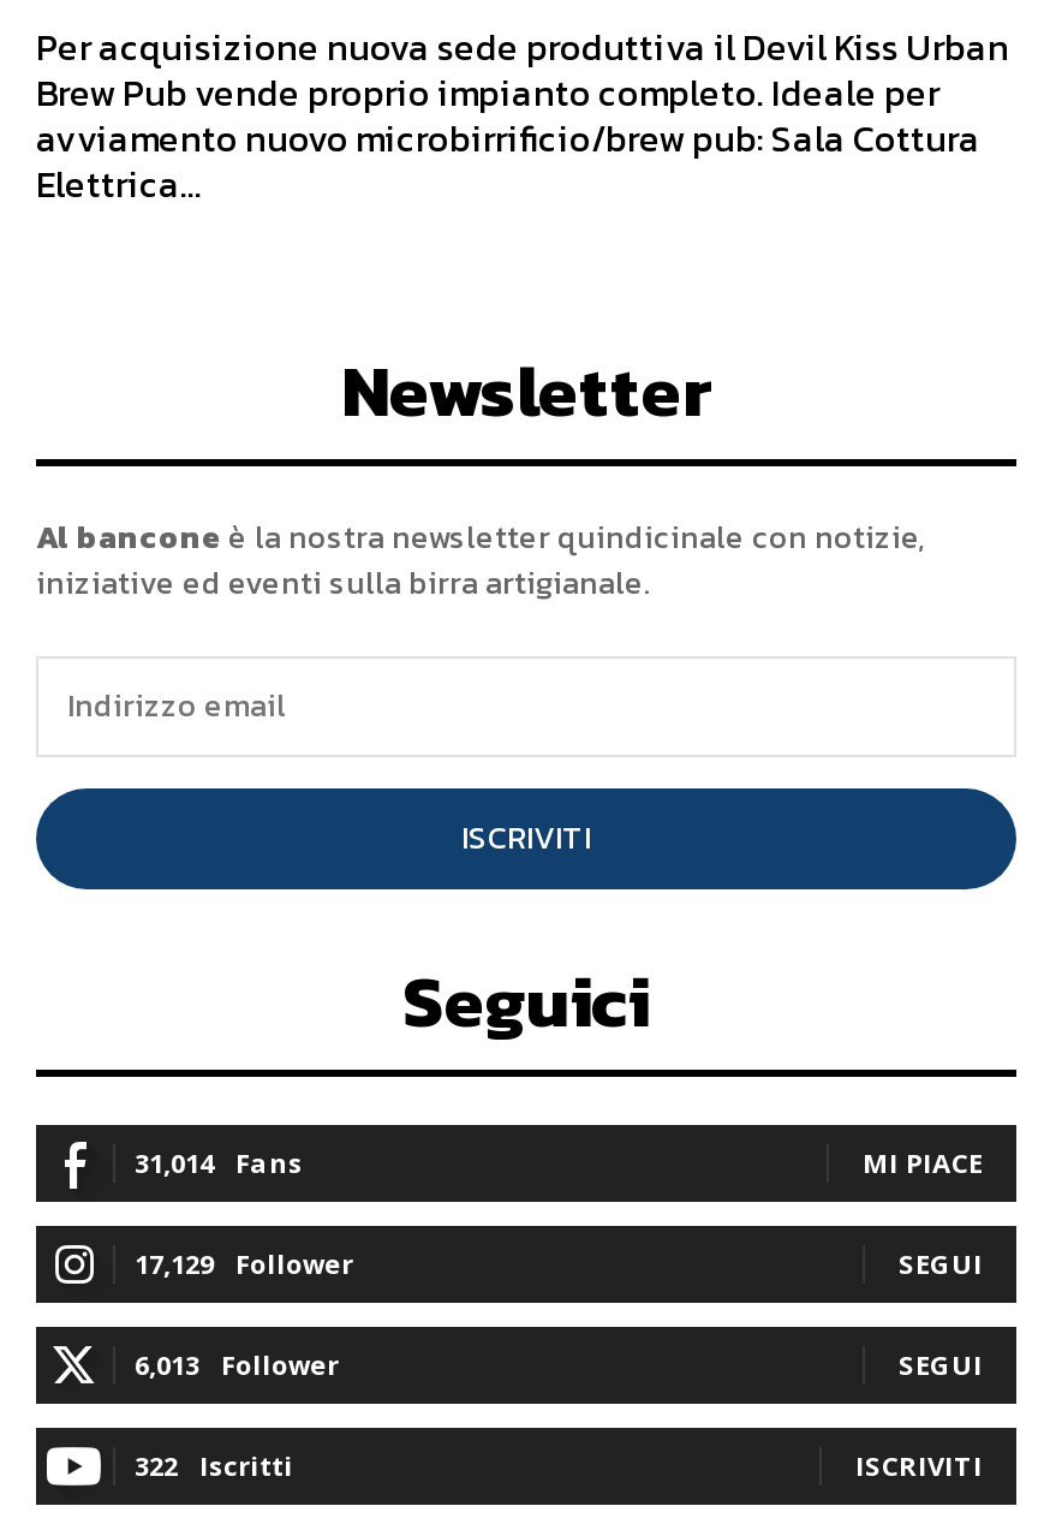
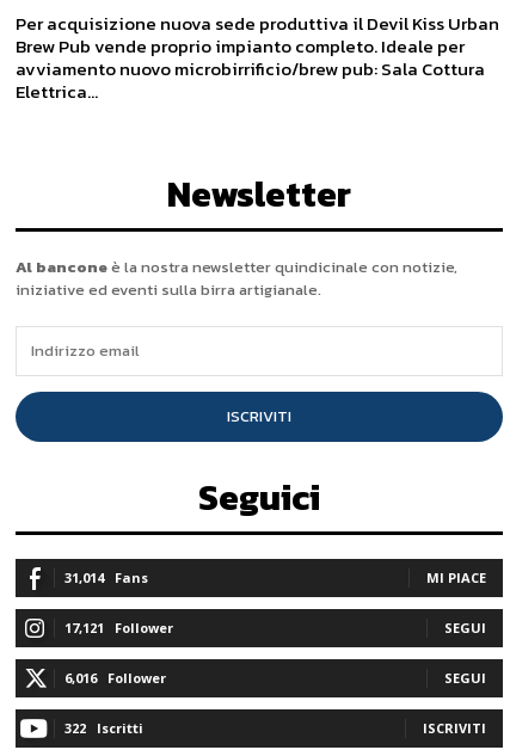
- 17,129 Follower
+ 17,121 Follower

- 6,013 Follower
+ 6,016 Follower
